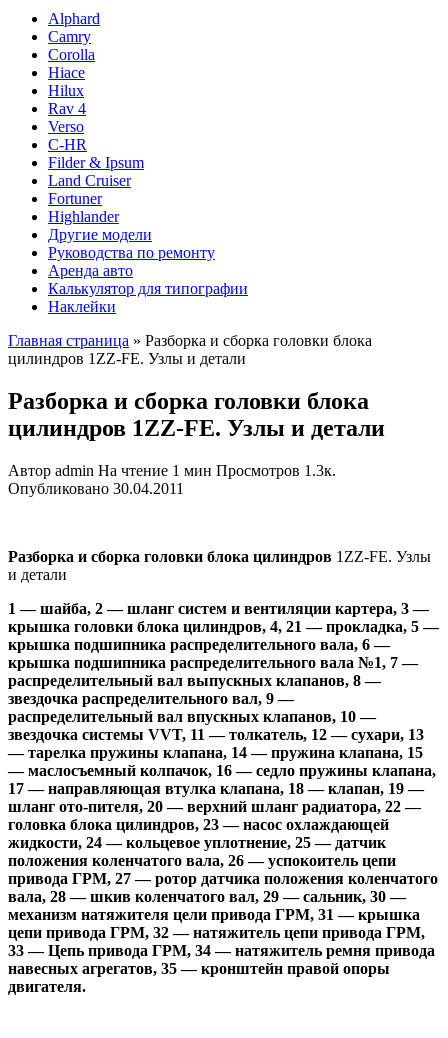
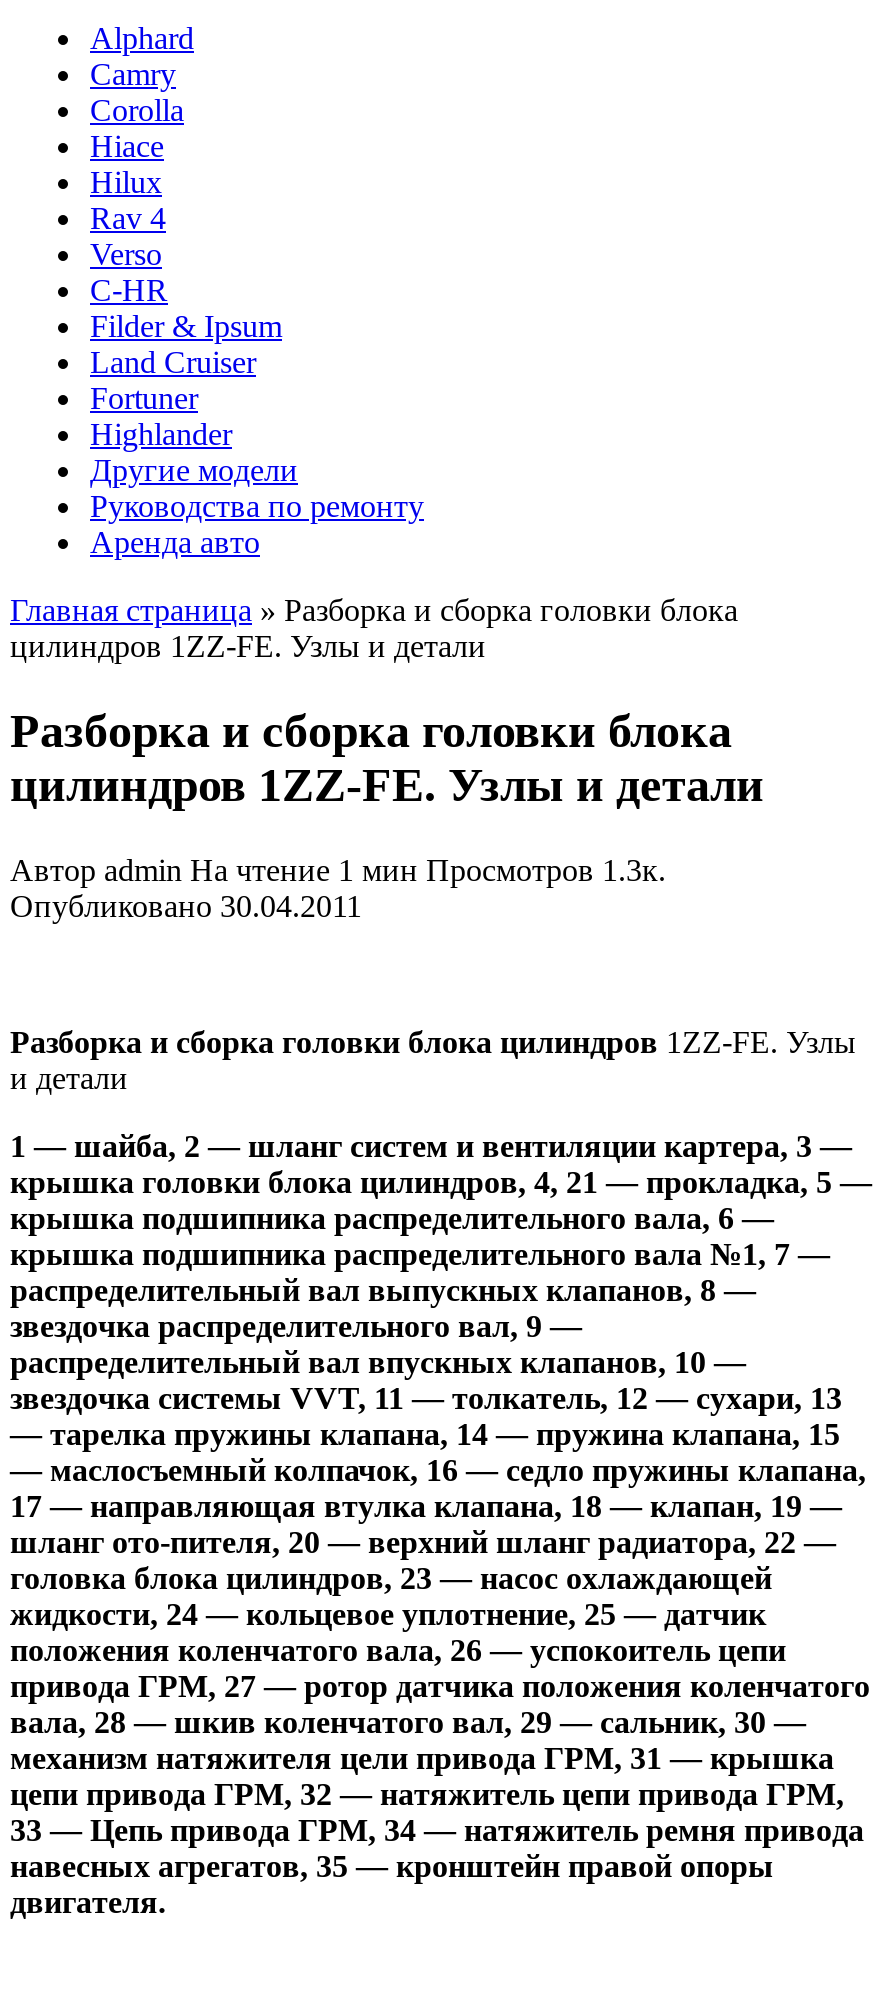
- Калькулятор для типографии
- Наклейки
